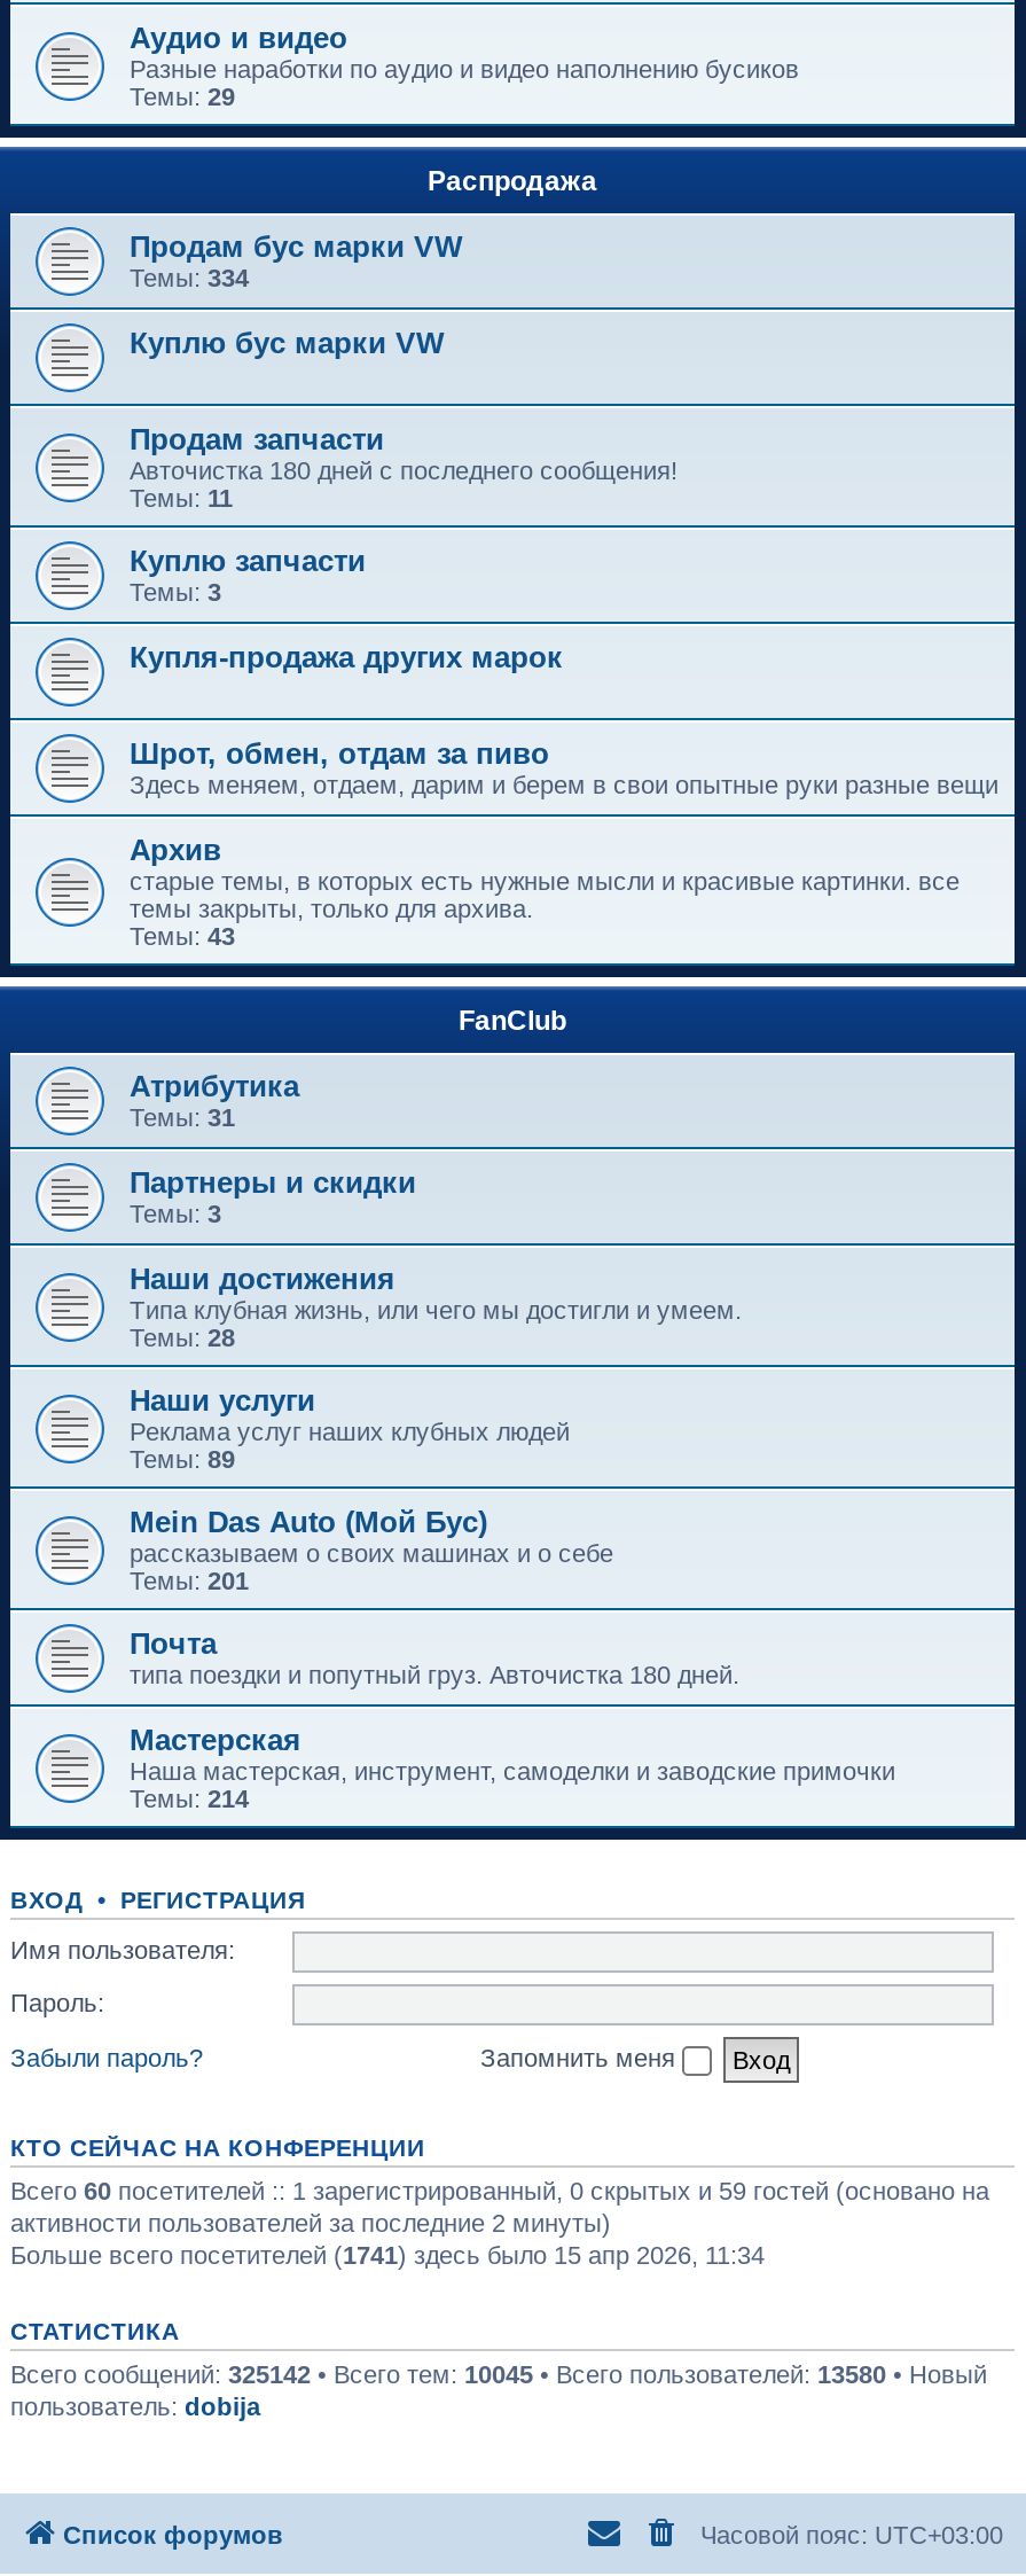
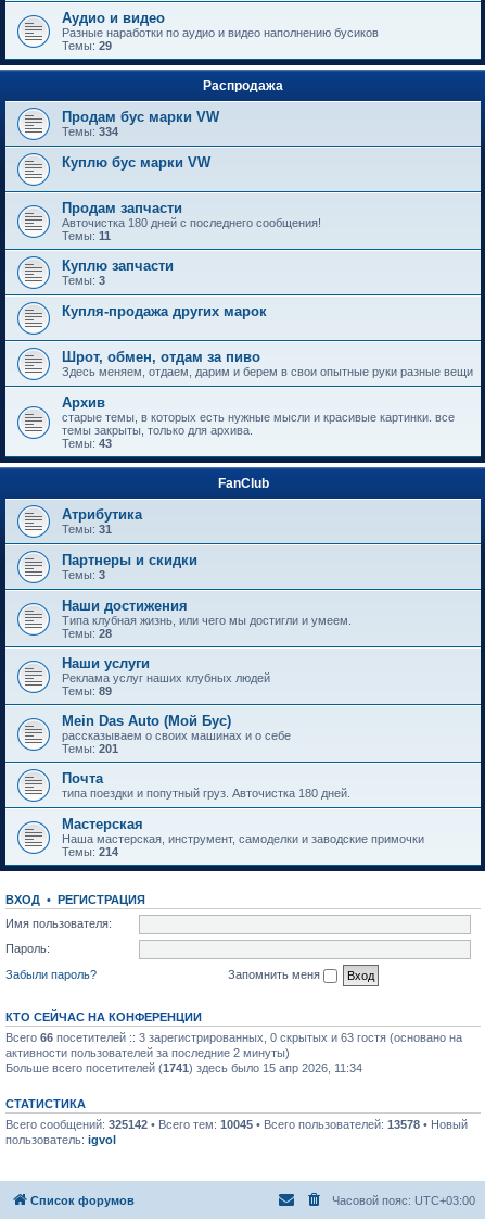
- Всего 60 посетителей :: 1 зарегистрированный, 0 скрытых и 59 гостей (основано на
+ Всего 66 посетителей :: 3 зарегистрированных, 0 скрытых и 63 гостя (основано на

- Всего сообщений: 325142 • Всего тем: 10045 • Всего пользователей: 13580 • Новый
+ Всего сообщений: 325142 • Всего тем: 10045 • Всего пользователей: 13578 • Новый

- пользователь: dobija
+ пользователь: igvol
